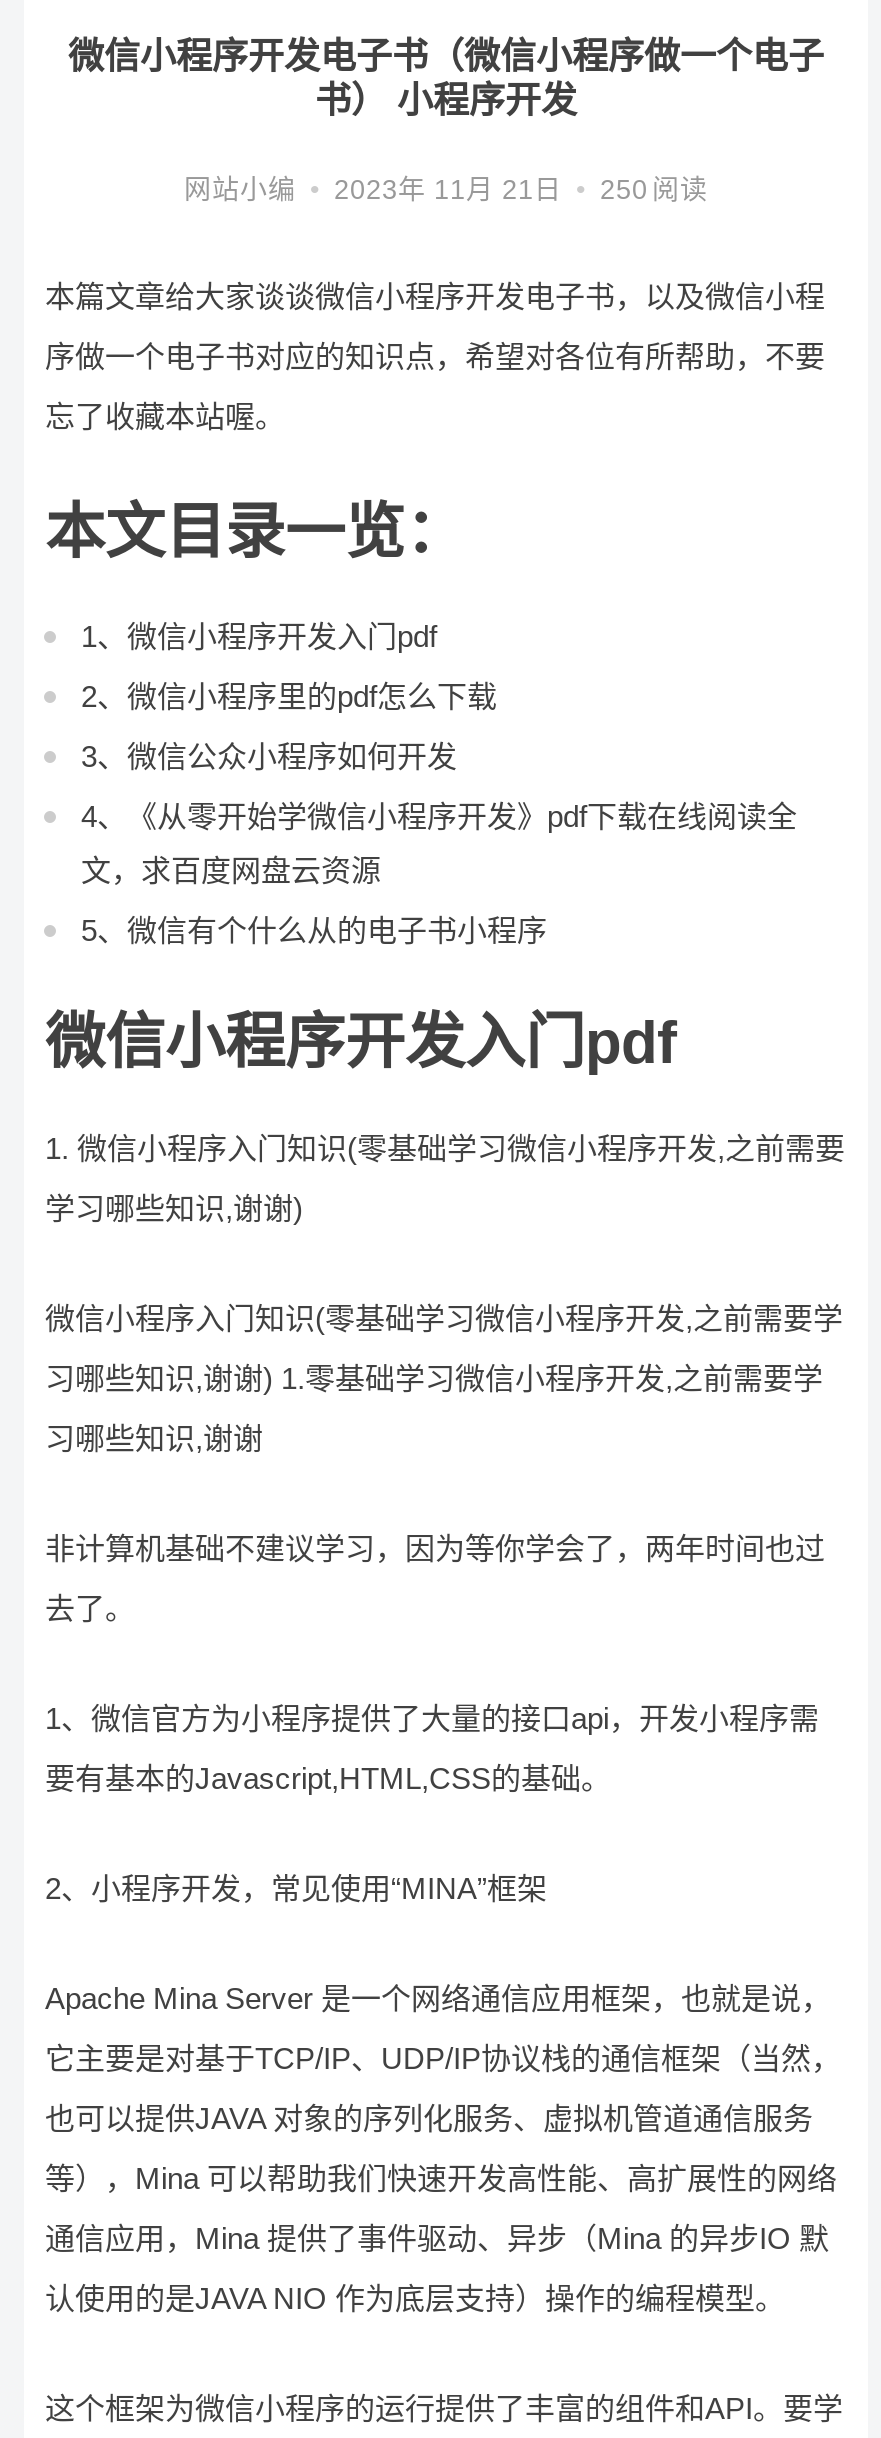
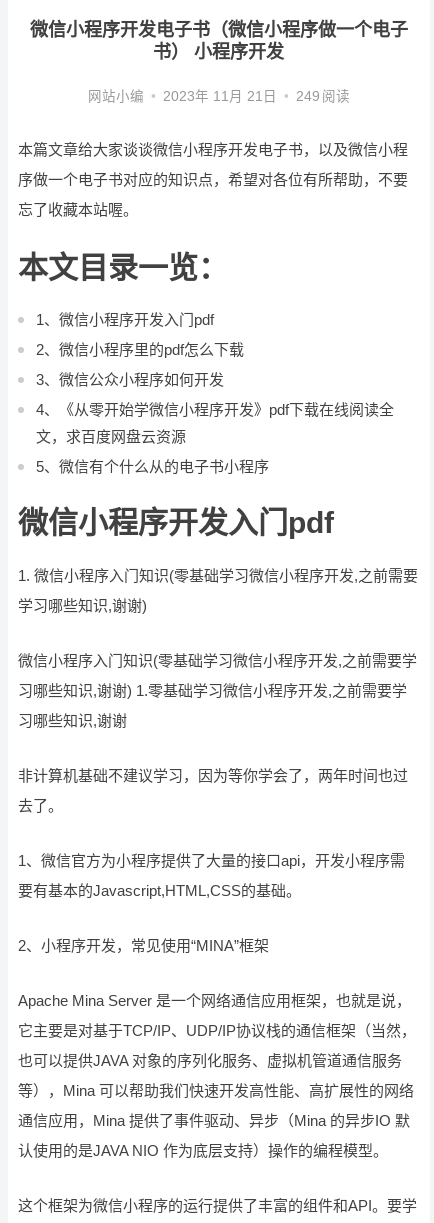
- 网站小编 • 2023年 11月 21日 • 250 阅读
+ 网站小编 • 2023年 11月 21日 • 249 阅读
